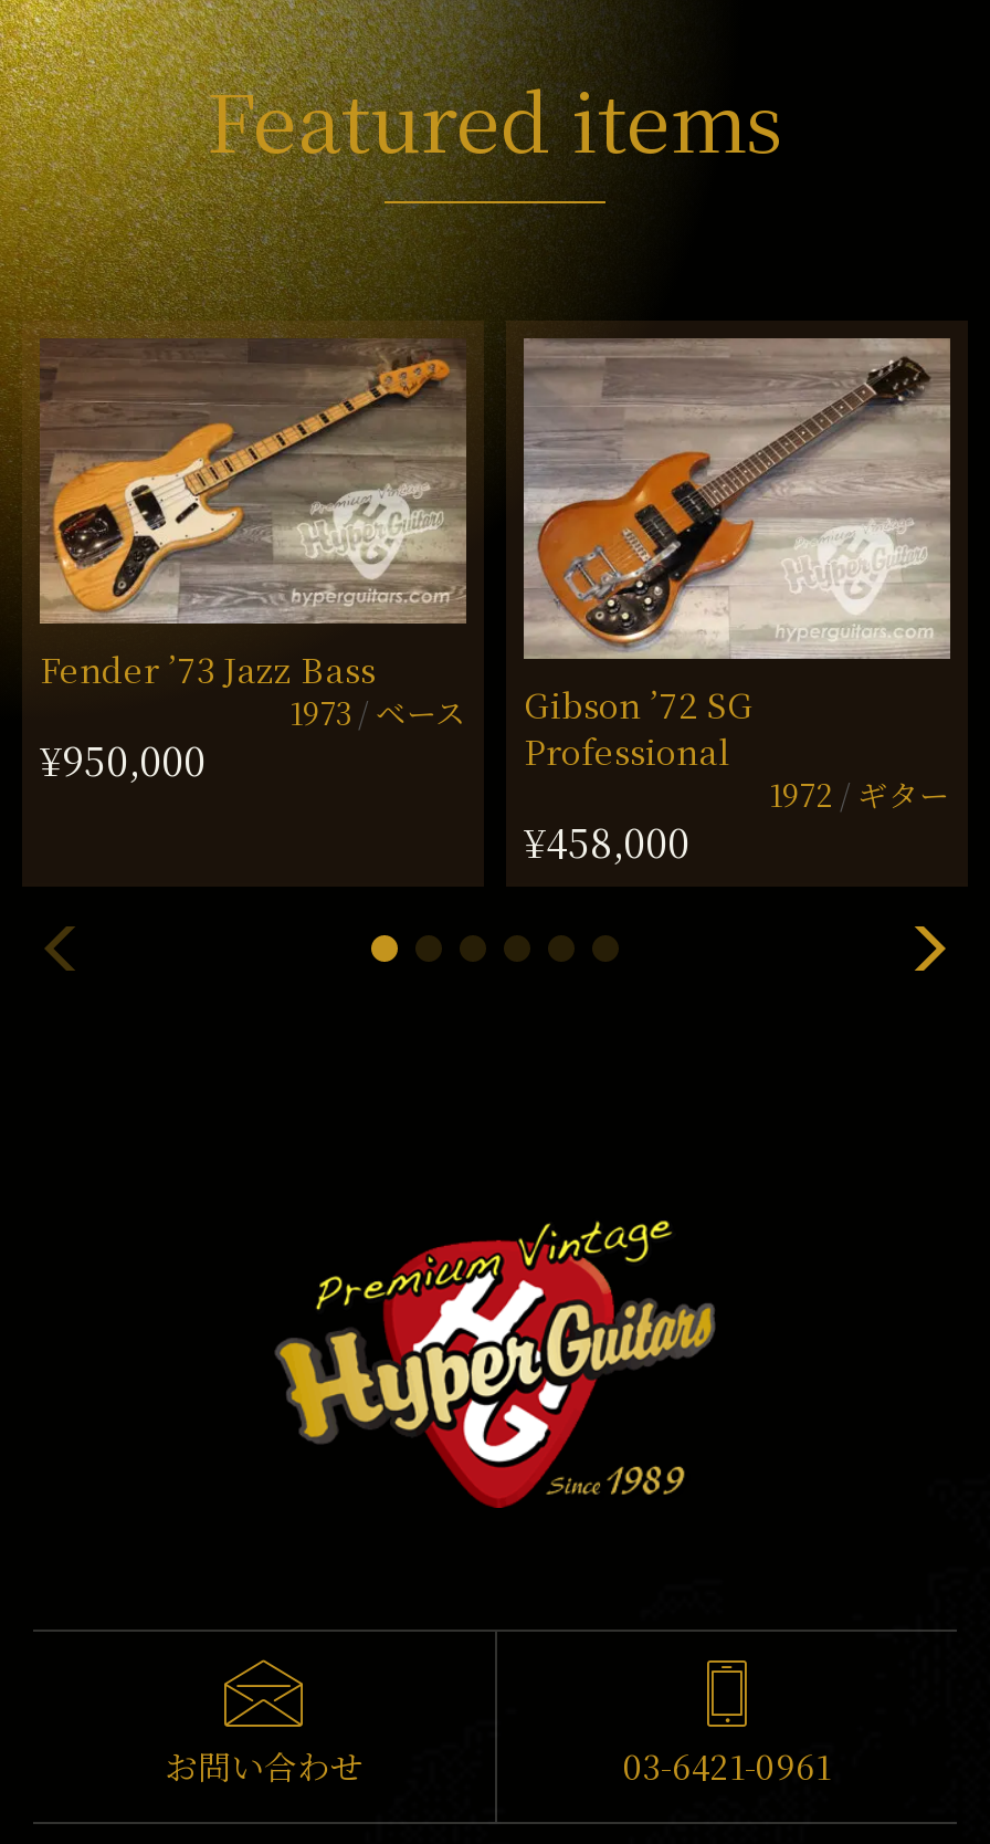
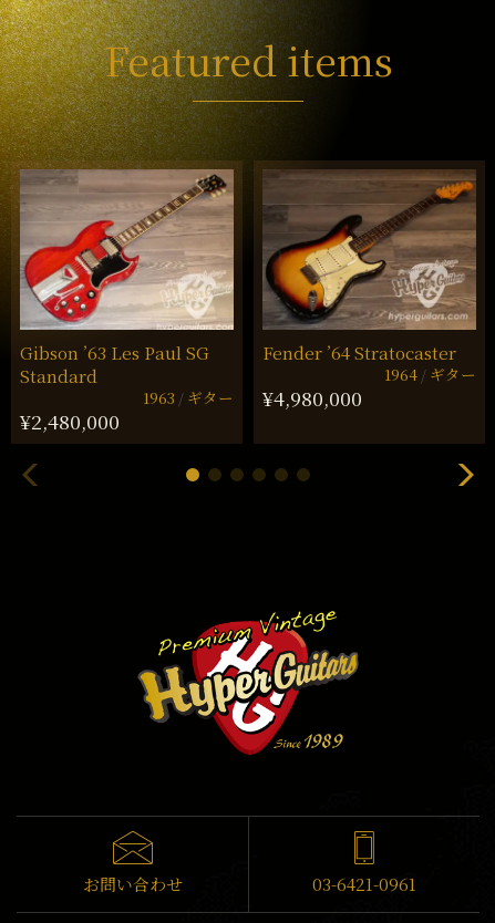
- [image]
- Fender ’73 Jazz Bass
- 1973 ベース
- ¥950,000
+ [image]
+ Gibson ’63 Les Paul SG
+ Standard
+ 1963 ギター
+ ¥2,480,000

- [image]
- Gibson ’72 SG
- Professional
- 1972 ギター
- ¥458,000
+ [image]
+ Fender ’64 Stratocaster
+ 1964 ギター
+ ¥4,980,000
